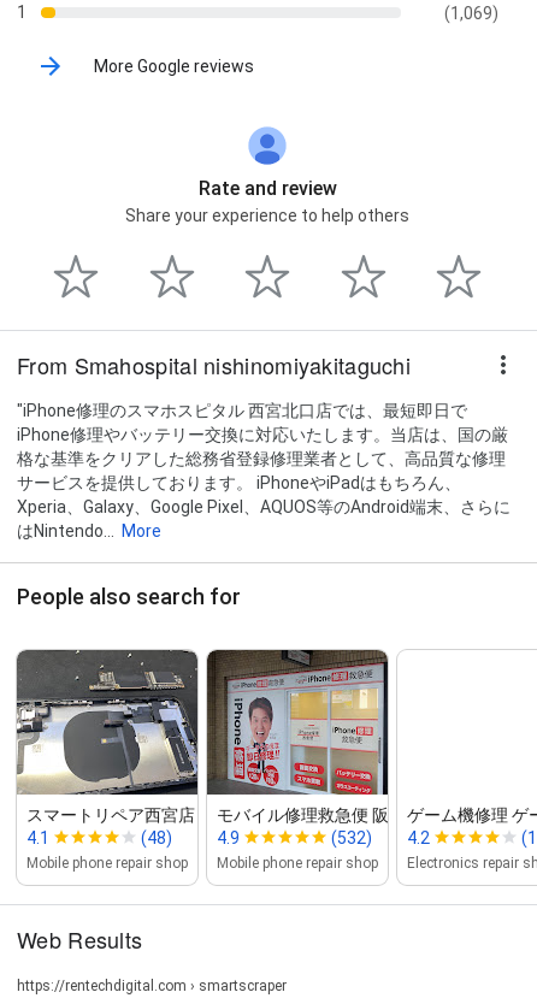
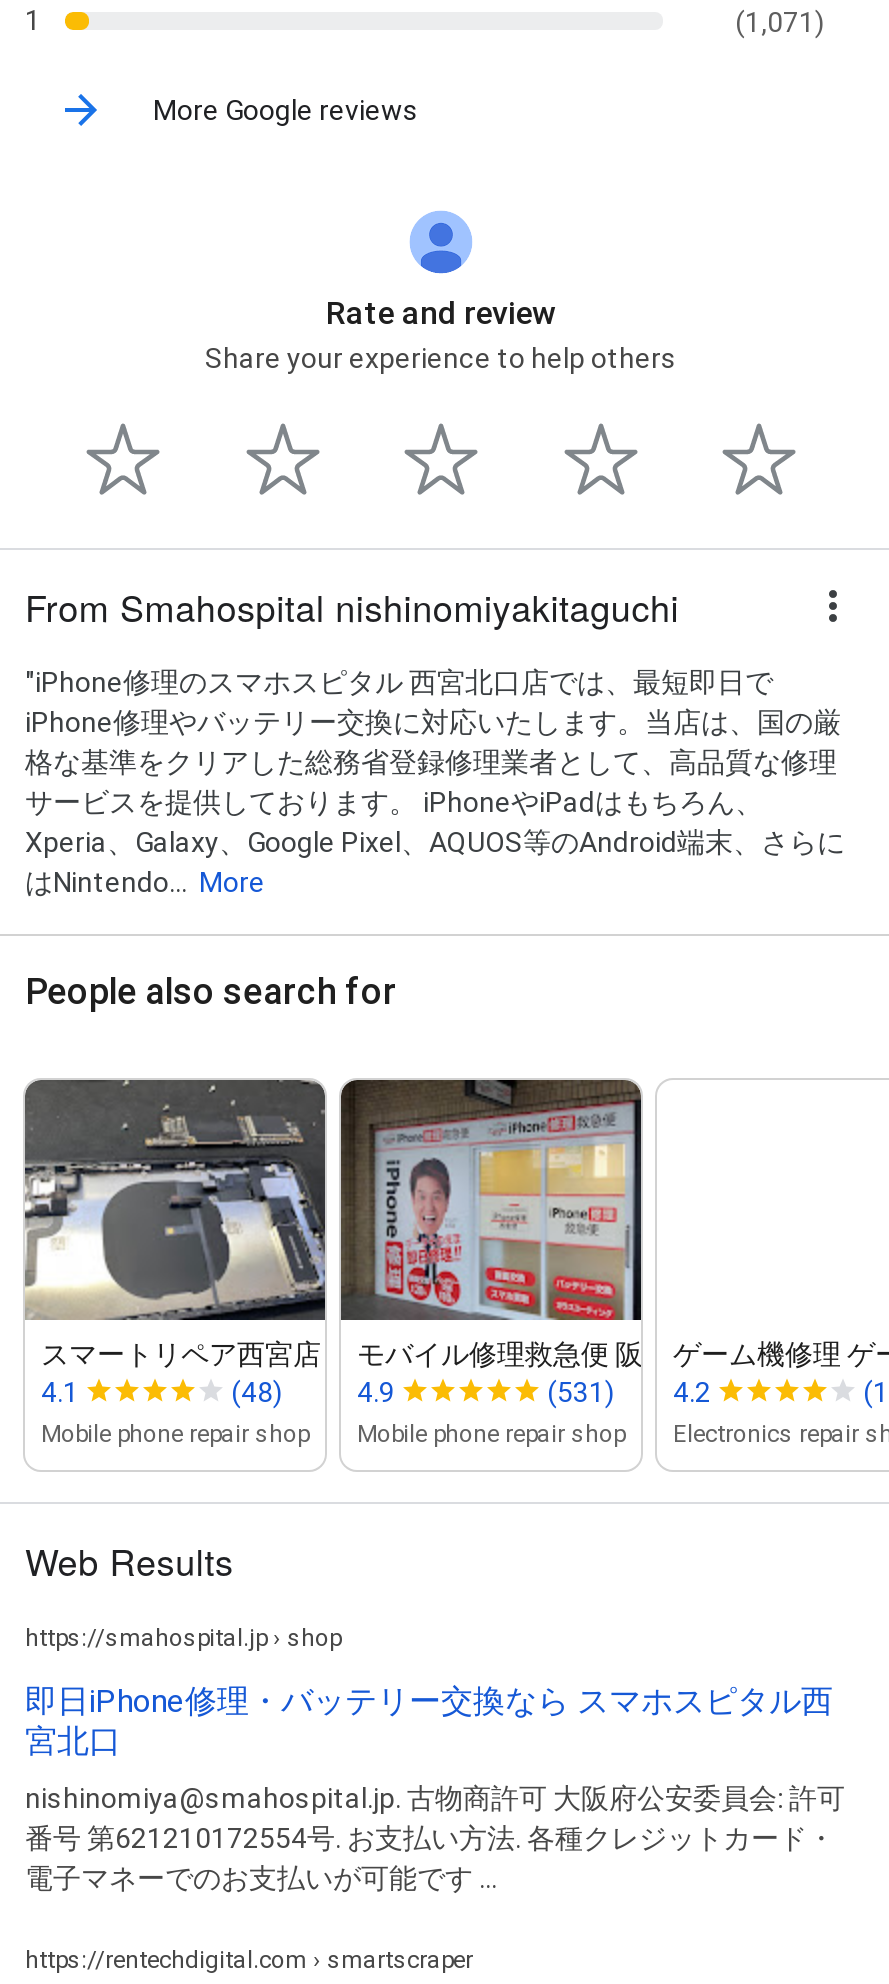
- (1,069)
+ (1,071)

- (532) 4.2
+ (531) 4.2

+ https://smahospital.jp › shop
+ 即日iPhone修理・バッテリー交換なら スマホスピタル西
+ 宮北口
+ nishinomiya@smahospital.jp. 古物商許可 大阪府公安委員会: 許可
+ 番号 第621210172554号. お支払い方法. 各種クレジットカード・
+ 電子マネーでのお支払いが可能です ...
